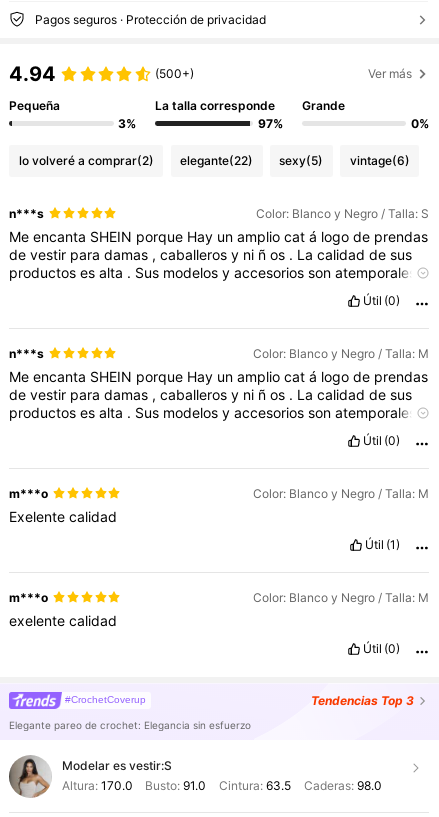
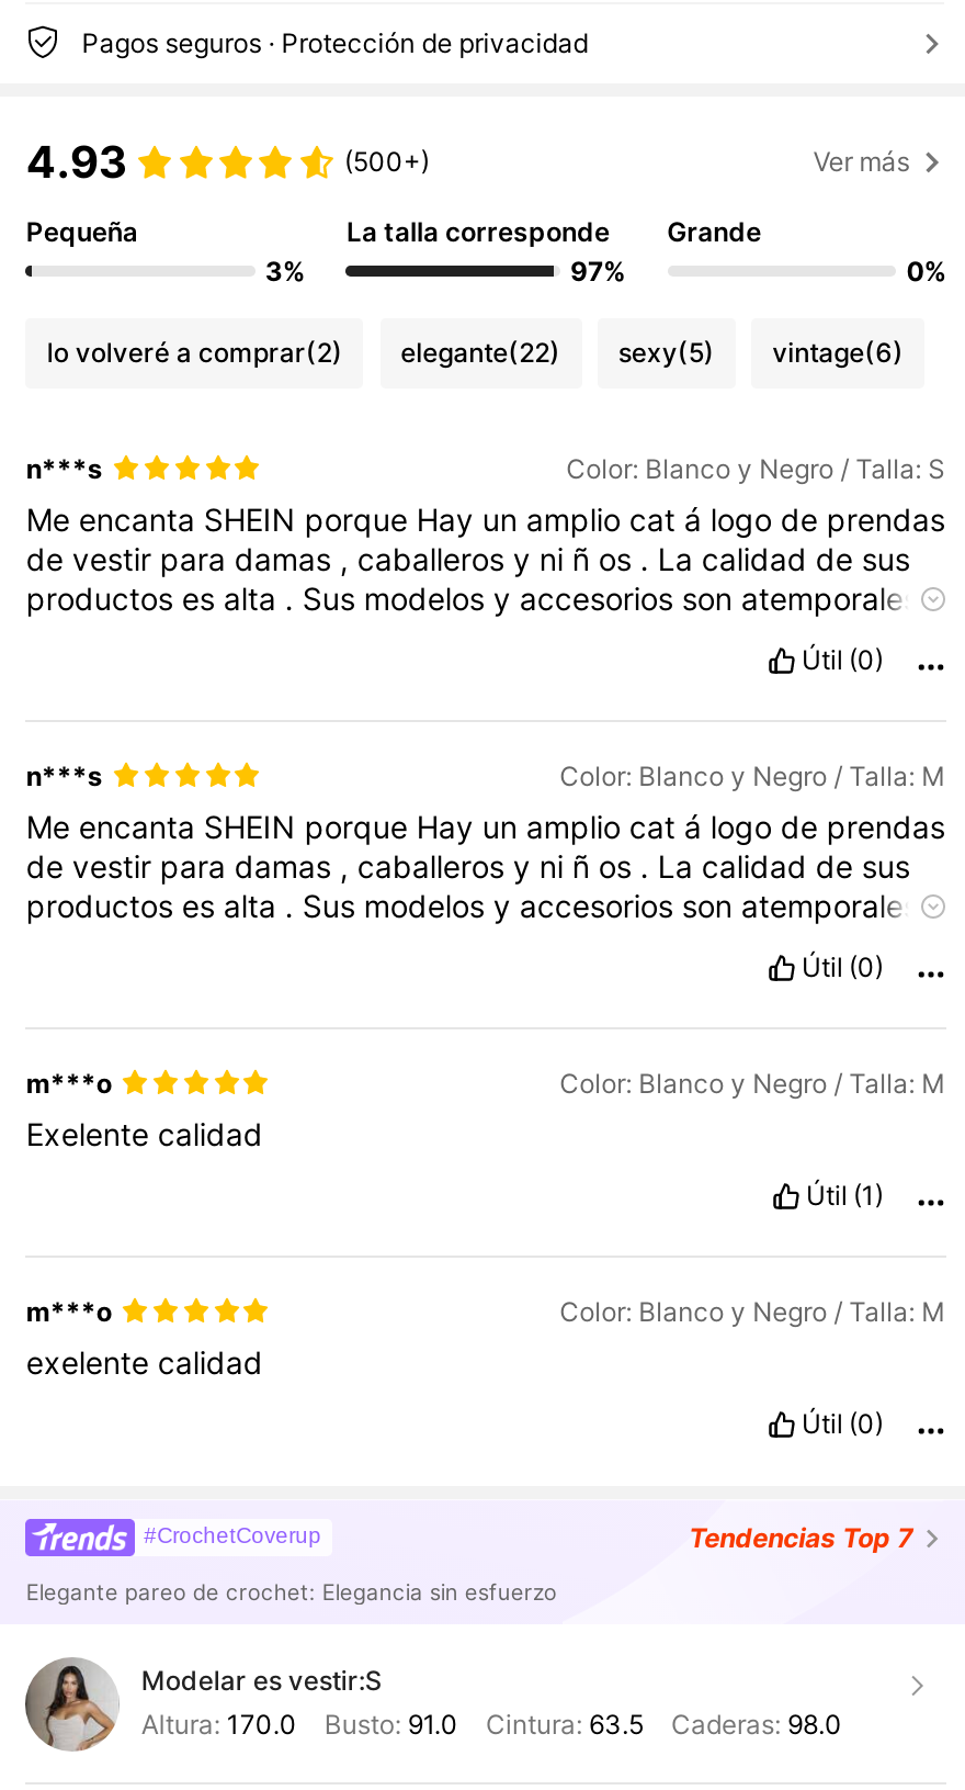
- 4.94
+ 4.93

- Tendencias Top 3
+ Tendencias Top 7
